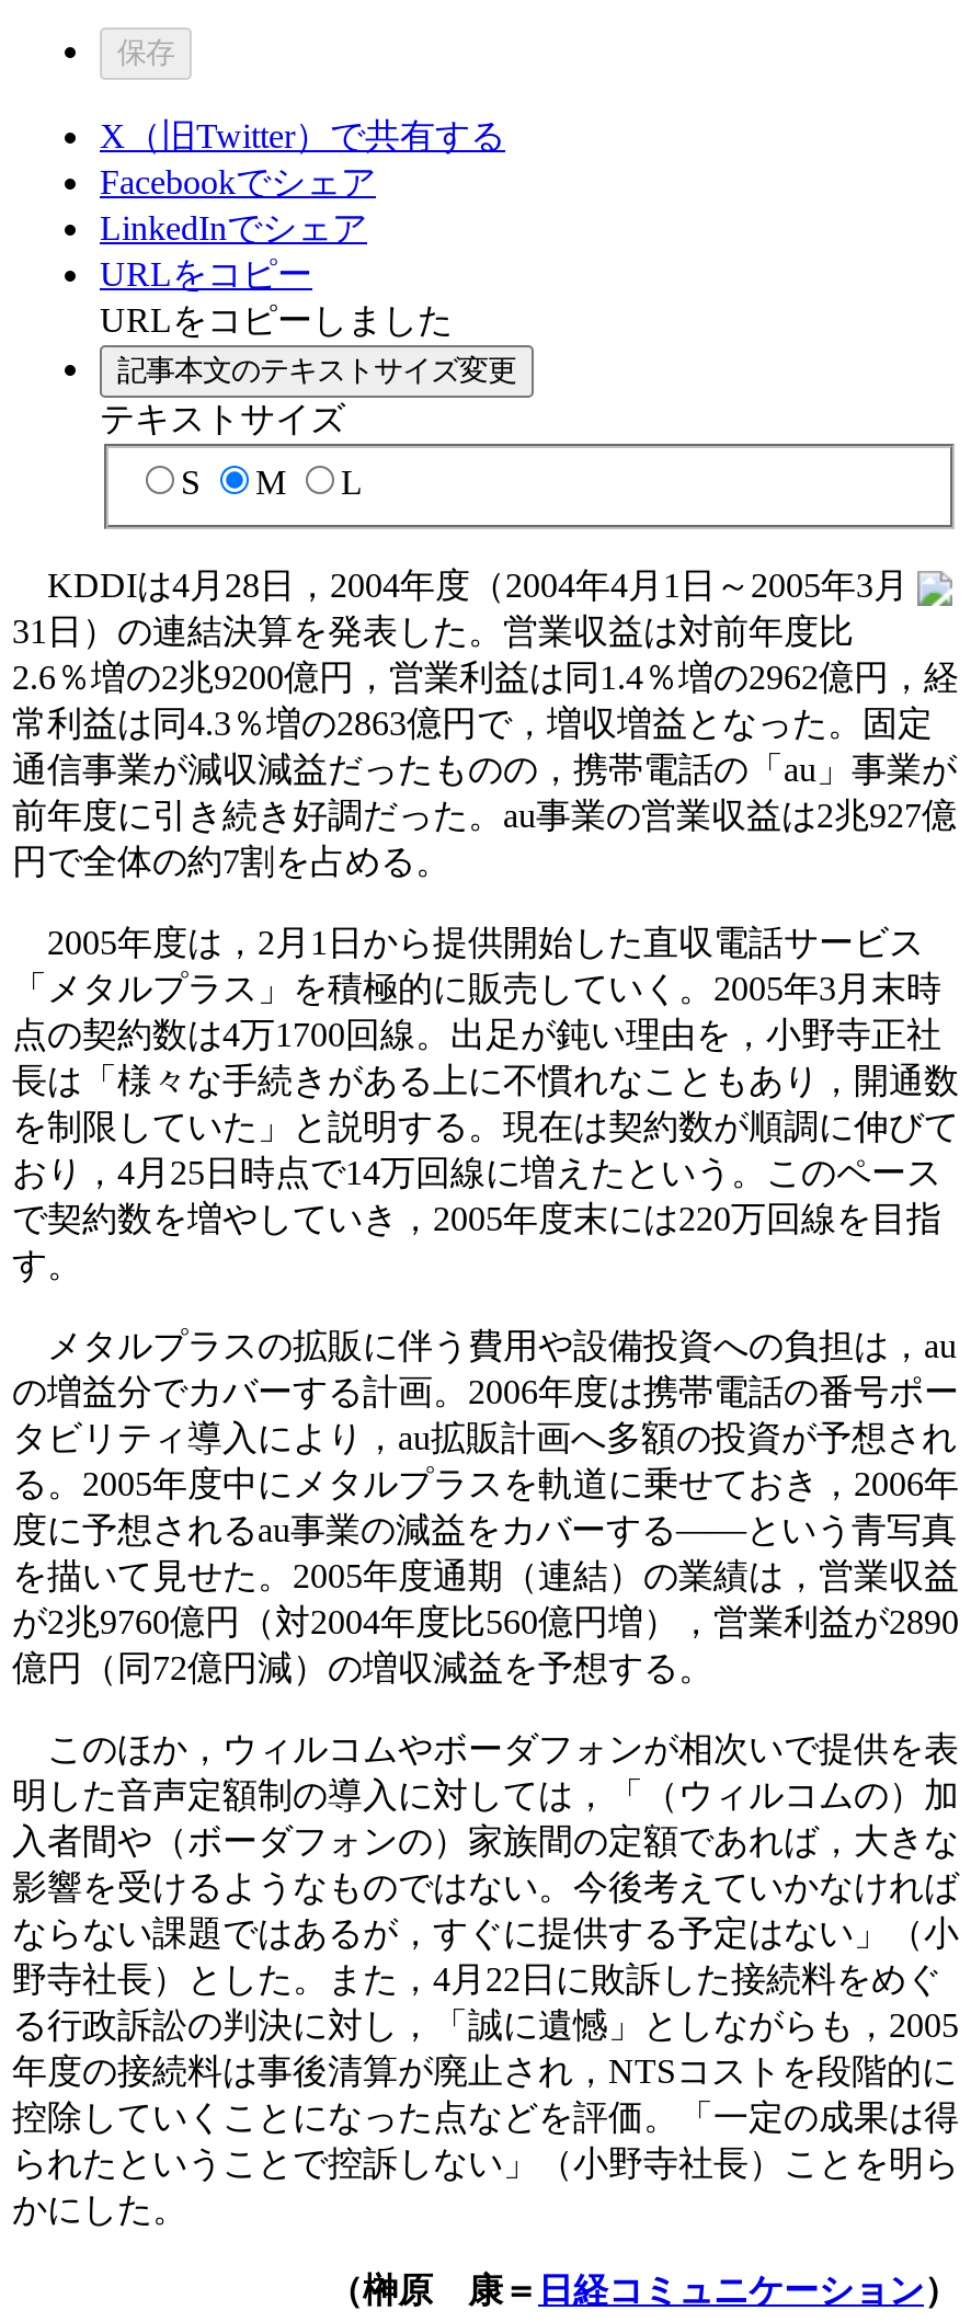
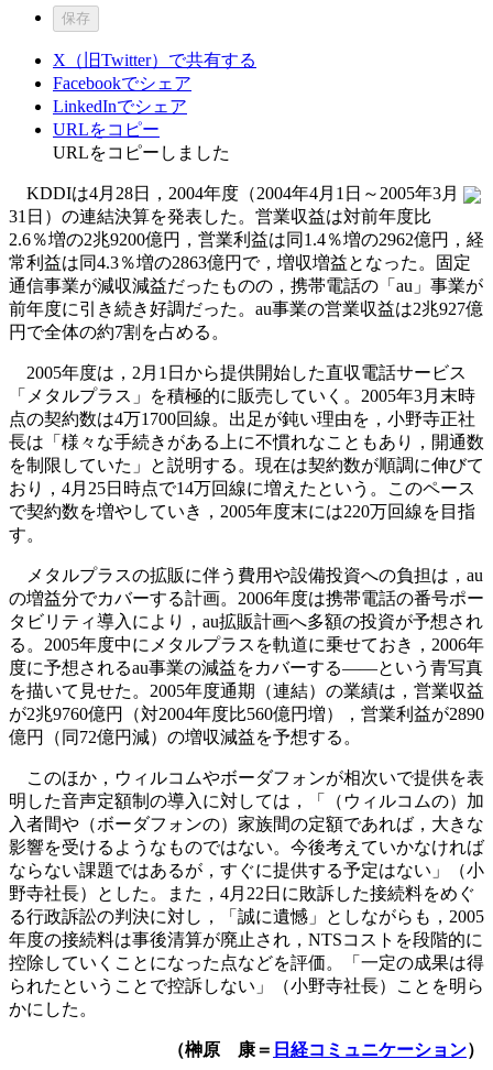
- 記事本文のテキストサイズ変更
- テキストサイズ
- S
- M
- L
